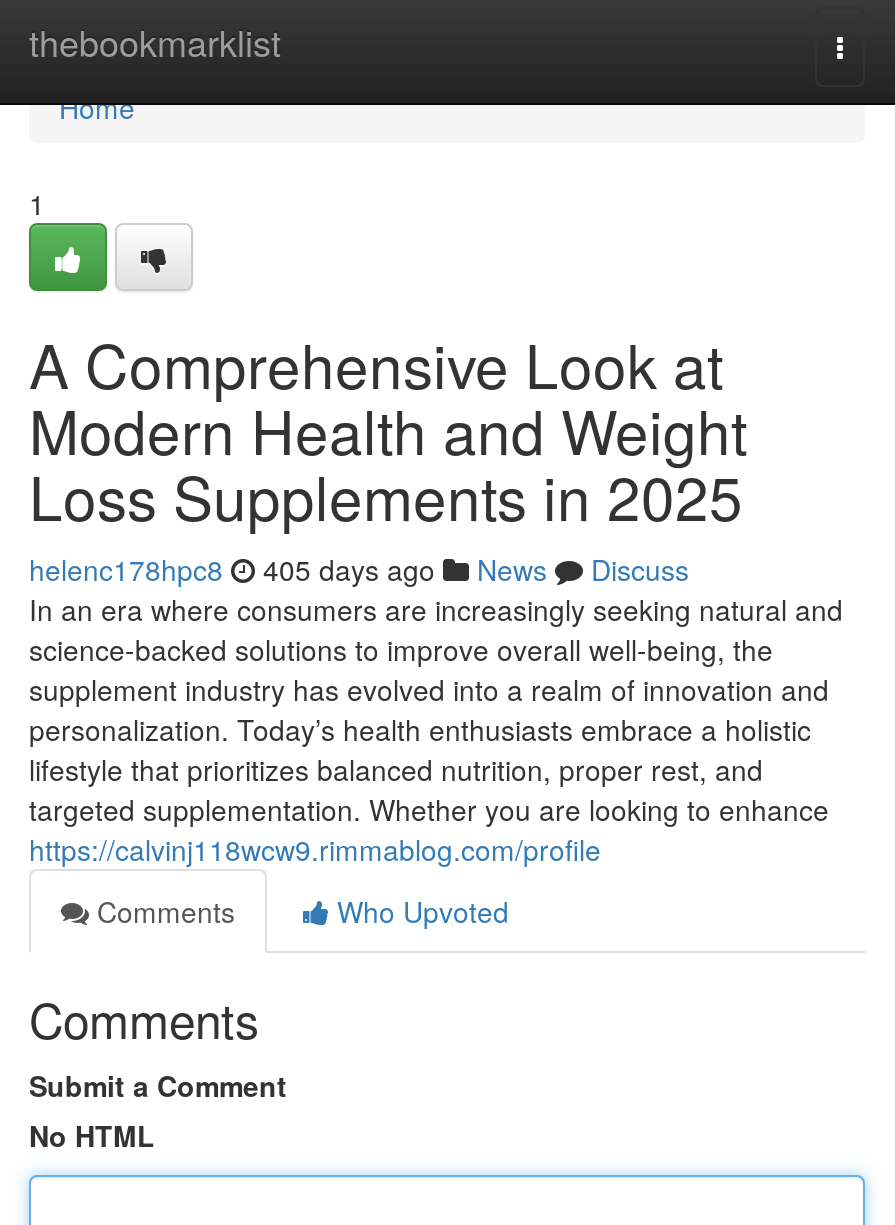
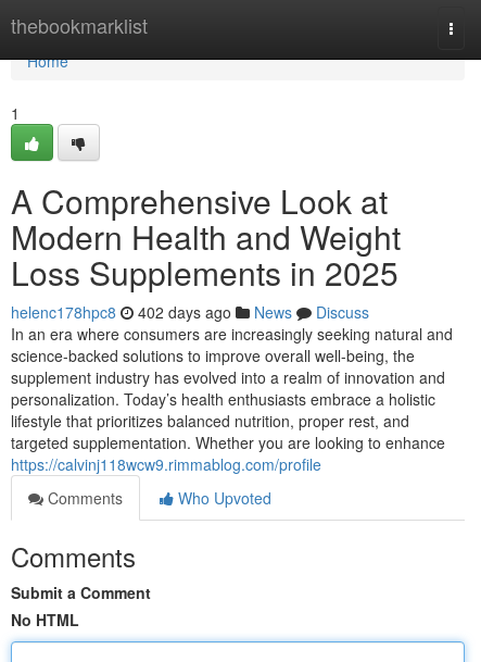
- helenc178hpc8 405 days ago News Discuss
+ helenc178hpc8 402 days ago News Discuss
